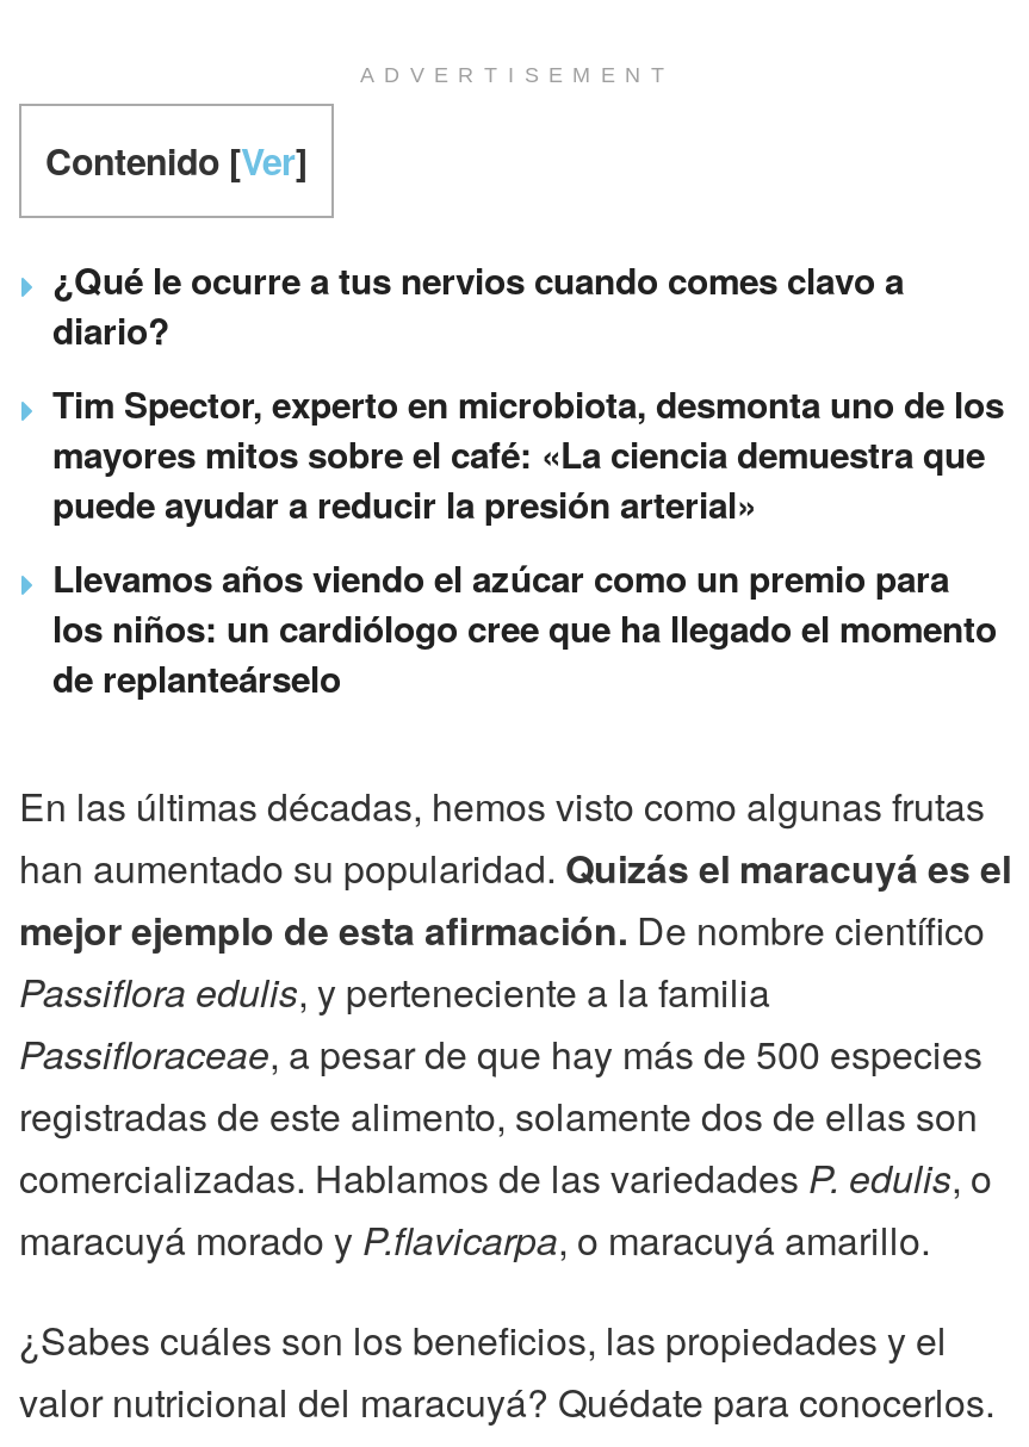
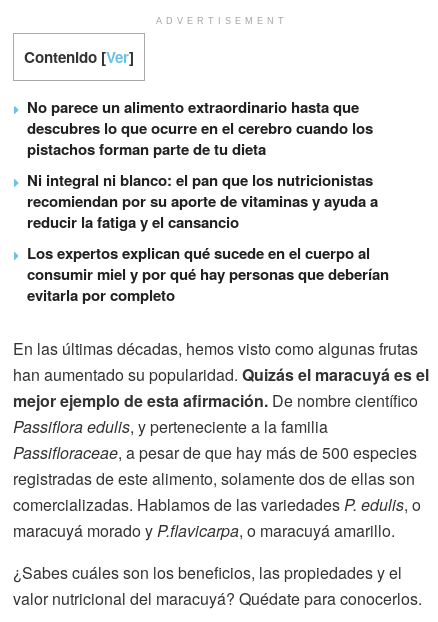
- ¿Qué le ocurre a tus nervios cuando comes clavo a
- diario?
- Tim Spector, experto en microbiota, desmonta uno de los
- mayores mitos sobre el café: «La ciencia demuestra que
- puede ayudar a reducir la presión arterial»
- Llevamos años viendo el azúcar como un premio para
- los niños: un cardiólogo cree que ha llegado el momento
- de replanteárselo
+ No parece un alimento extraordinario hasta que
+ descubres lo que ocurre en el cerebro cuando los
+ pistachos forman parte de tu dieta
+ Ni integral ni blanco: el pan que los nutricionistas
+ recomiendan por su aporte de vitaminas y ayuda a
+ reducir la fatiga y el cansancio
+ Los expertos explican qué sucede en el cuerpo al
+ consumir miel y por qué hay personas que deberían
+ evitarla por completo
